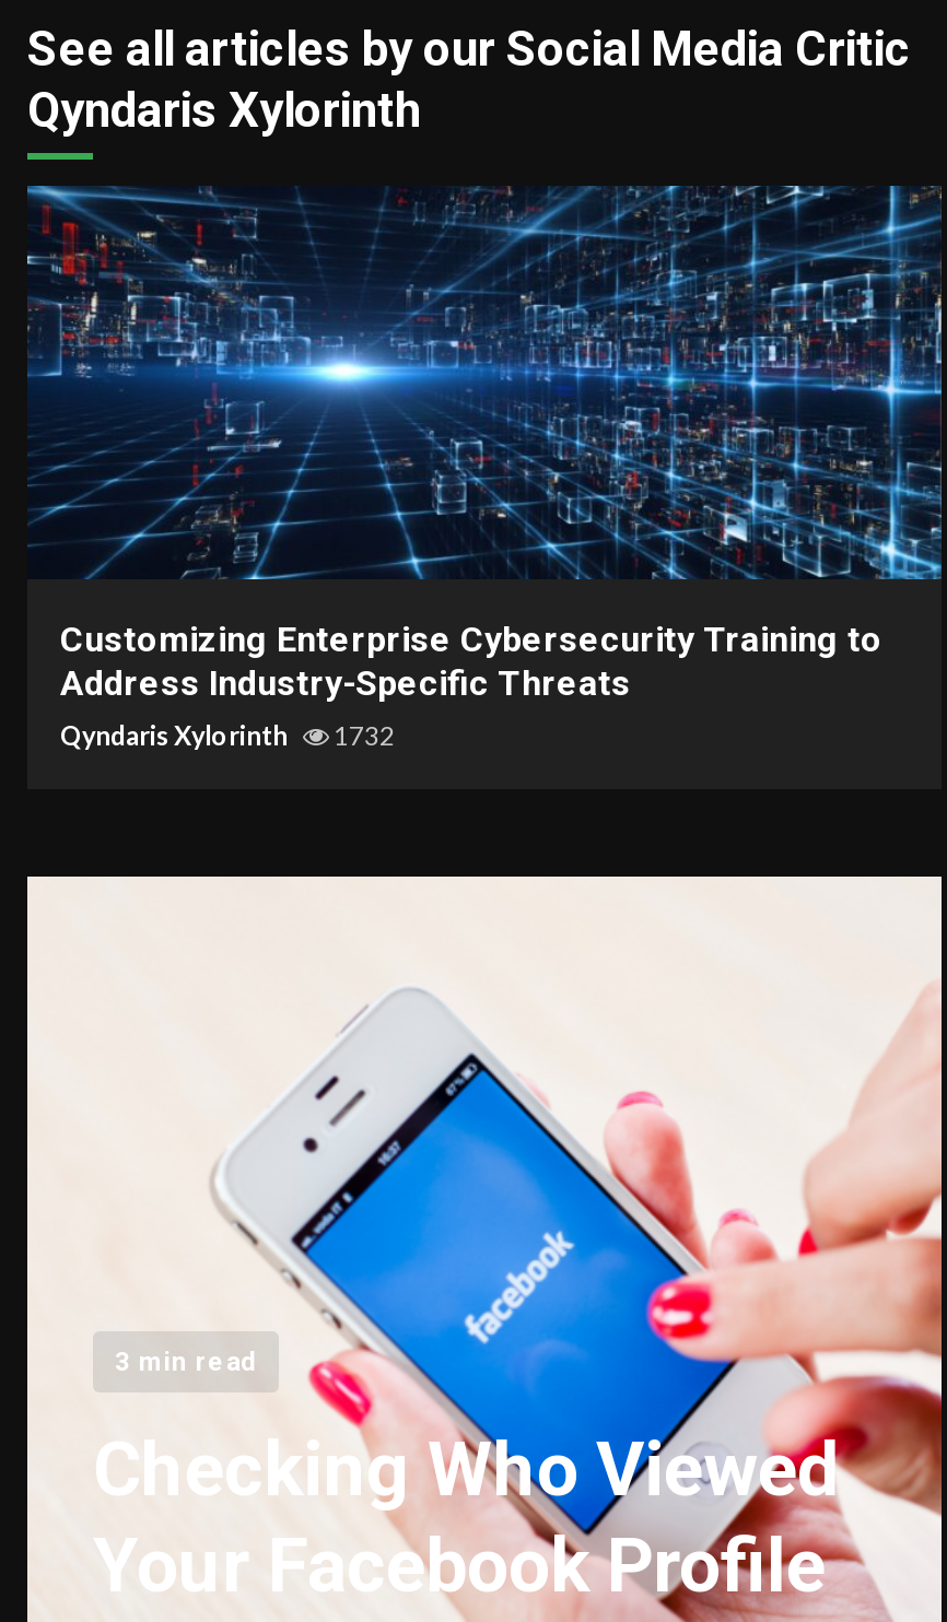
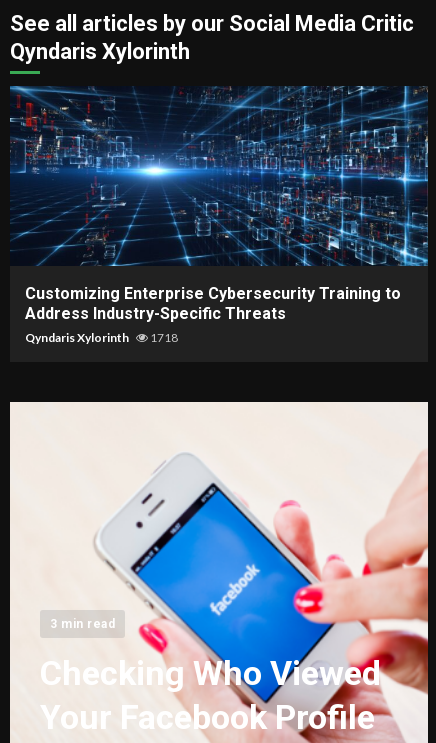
- Qyndaris Xylorinth 1732
+ Qyndaris Xylorinth 1718
